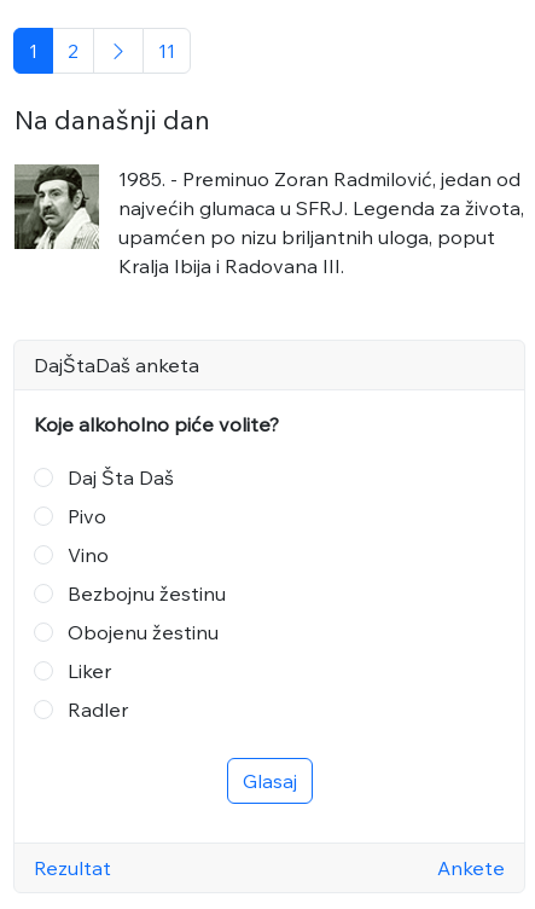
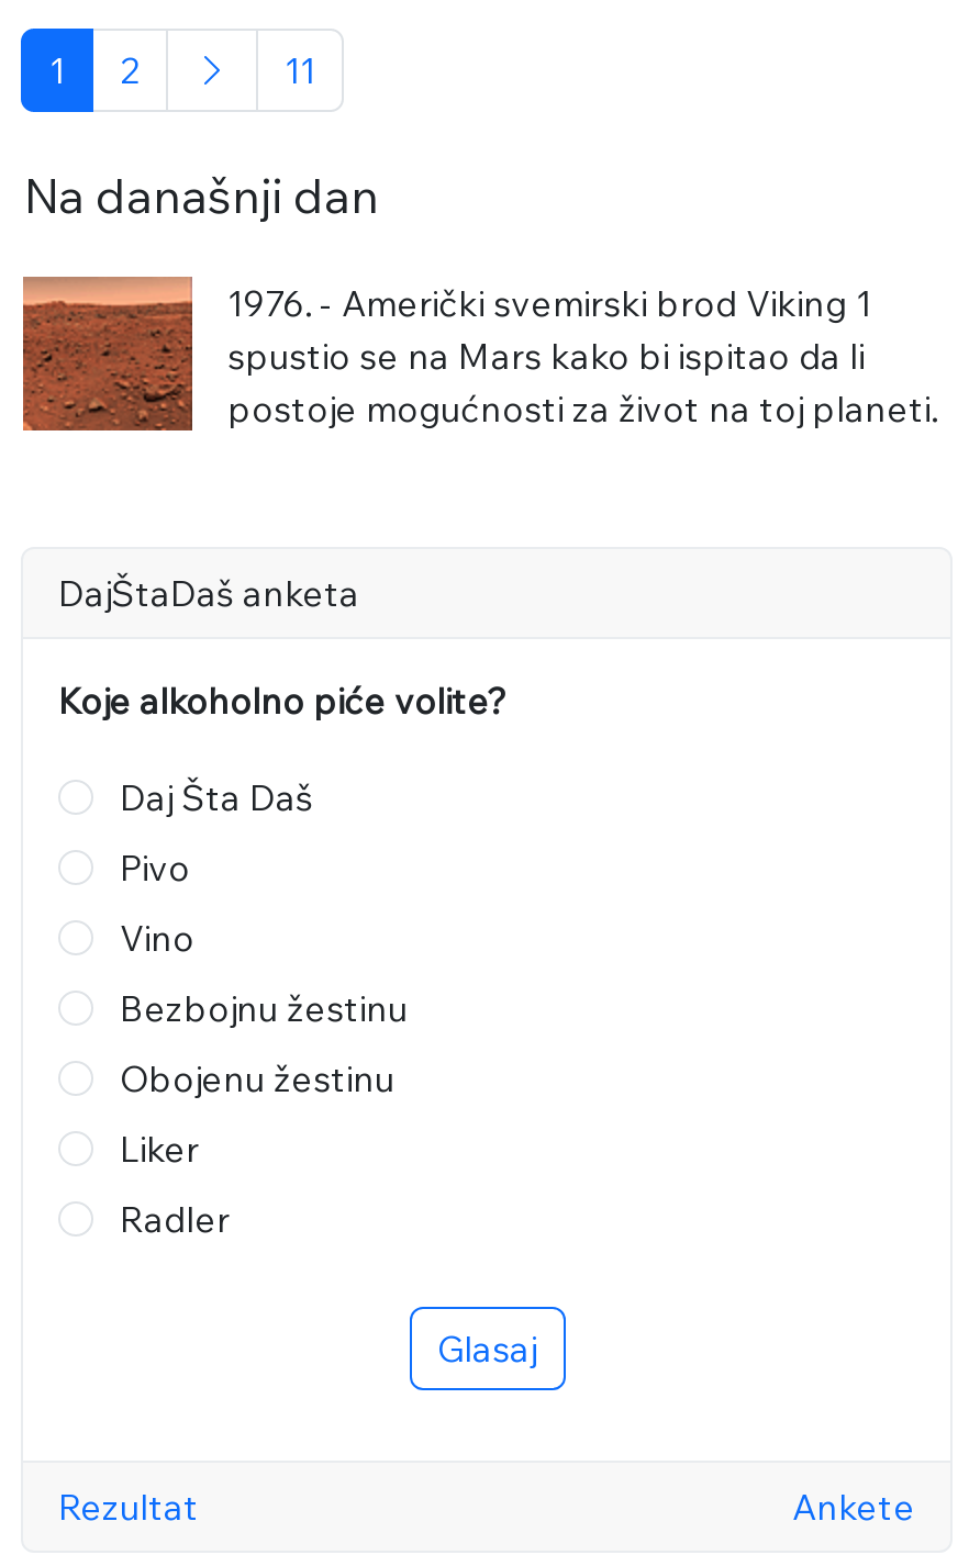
- [image]
- 1985. - Preminuo Zoran Radmilović, jedan od
- najvećih glumaca u SFRJ. Legenda za života,
- upamćen po nizu briljantnih uloga, poput
- Kralja Ibija i Radovana III.
+ [image]
+ 1976. - Američki svemirski brod Viking 1
+ spustio se na Mars kako bi ispitao da li
+ postoje mogućnosti za život na toj planeti.
